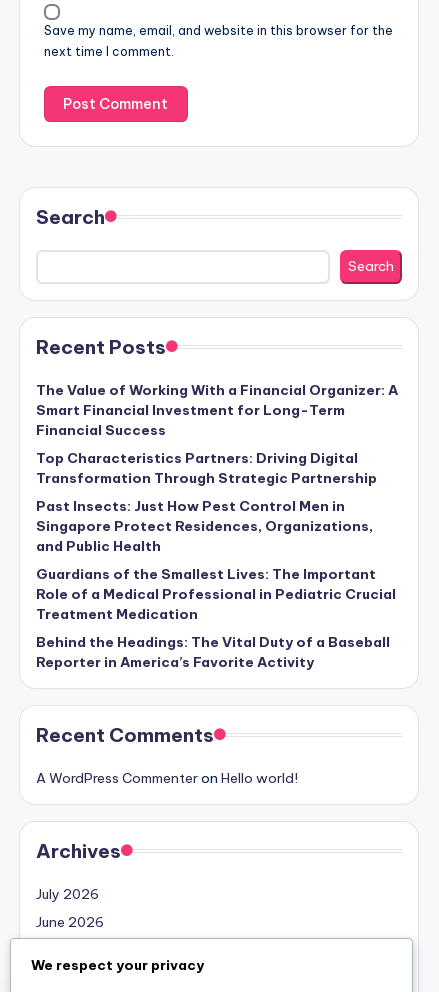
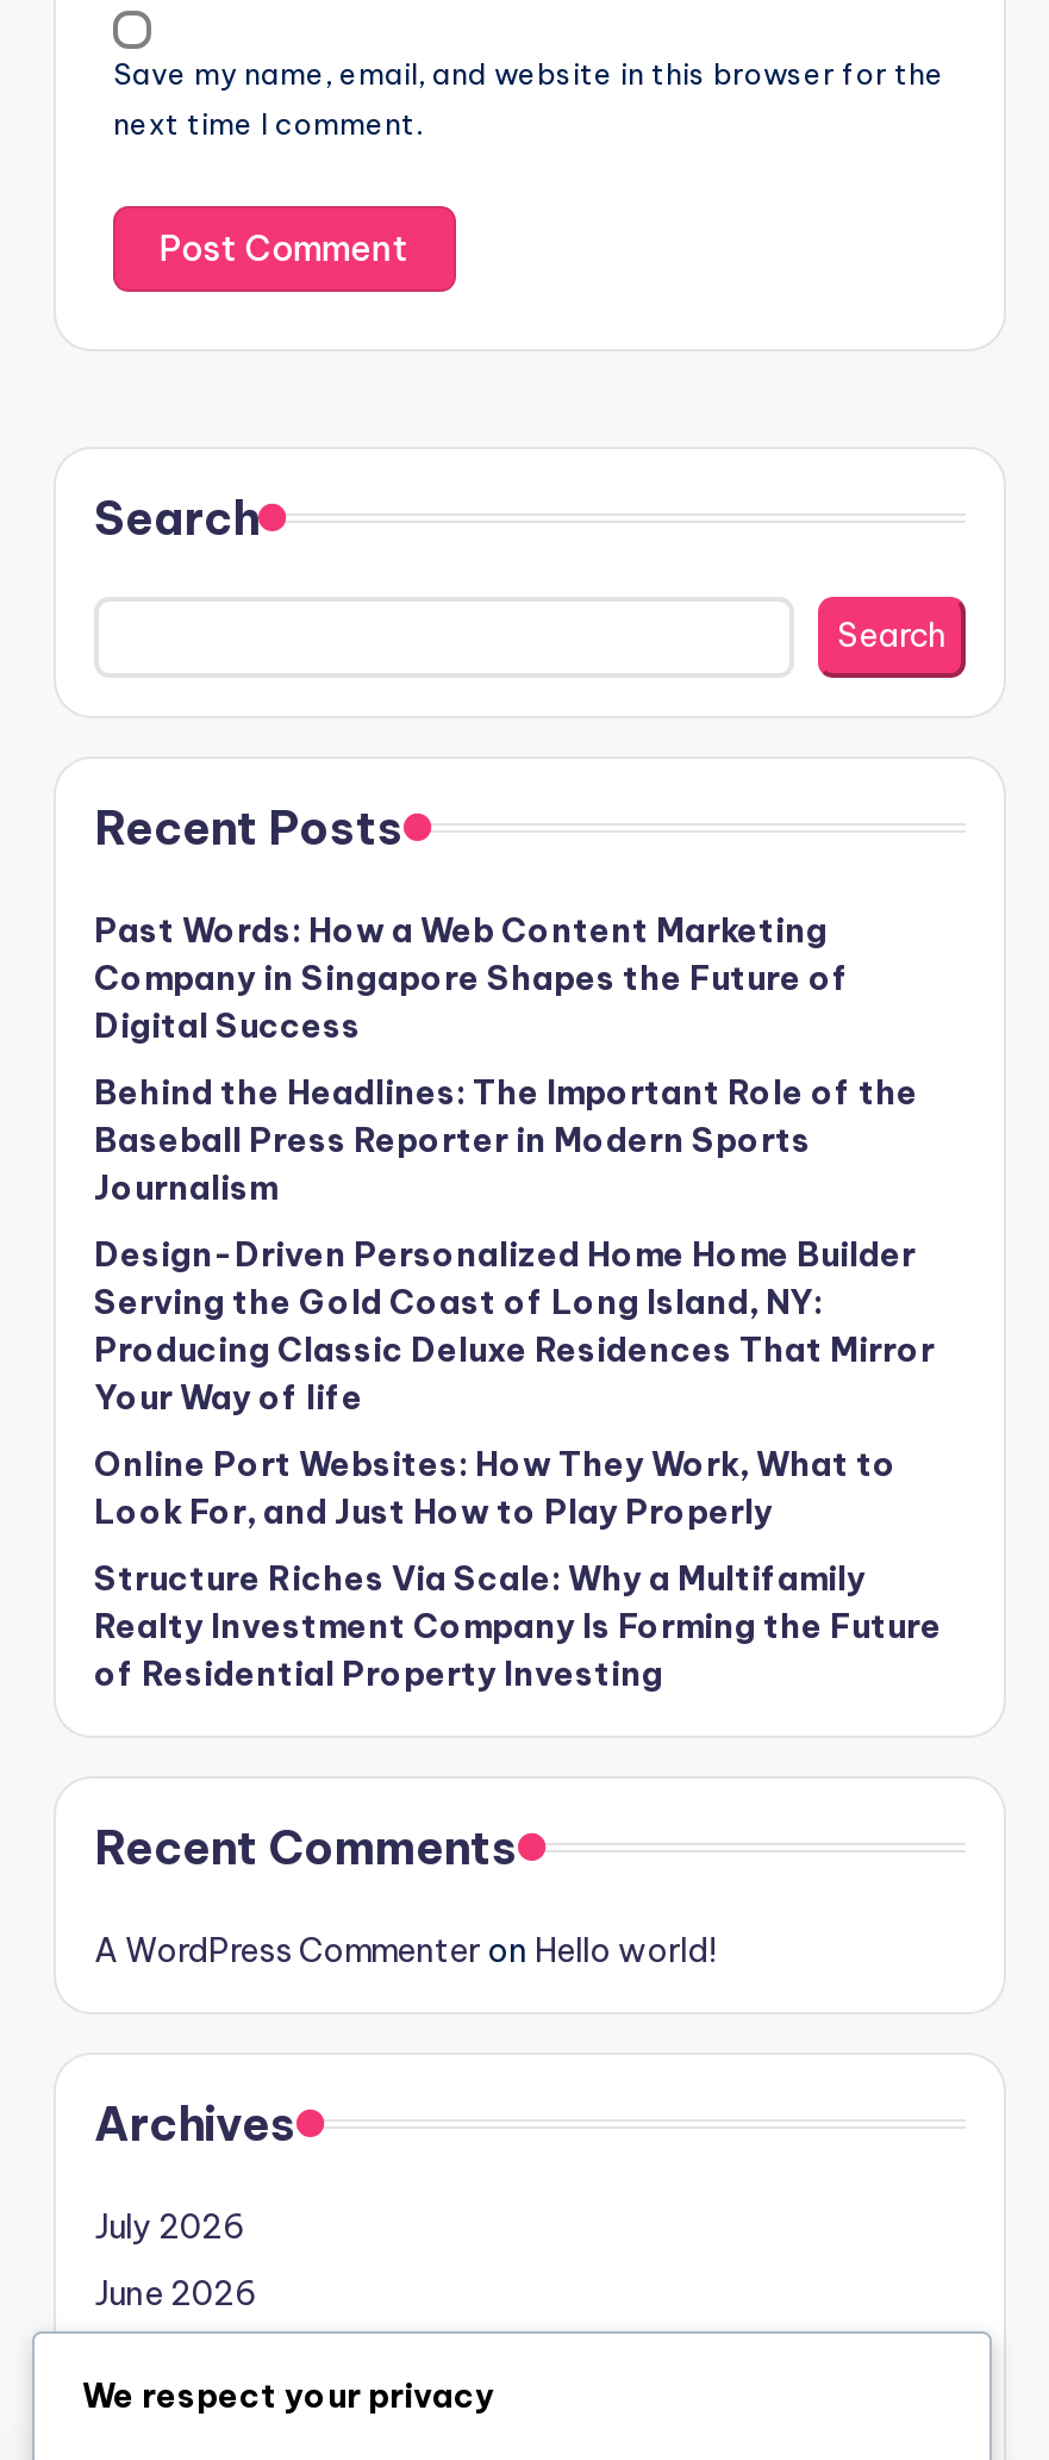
- The Value of Working With a Financial Organizer: A
- Smart Financial Investment for Long-Term
- Financial Success
+ Past Words: How a Web Content Marketing
+ Company in Singapore Shapes the Future of
+ Digital Success

- Top Characteristics Partners: Driving Digital
- Transformation Through Strategic Partnership
+ Behind the Headlines: The Important Role of the
+ Baseball Press Reporter in Modern Sports
+ Journalism

- Past Insects: Just How Pest Control Men in
- Singapore Protect Residences, Organizations,
- and Public Health
+ Design-Driven Personalized Home Home Builder
+ Serving the Gold Coast of Long Island, NY:
+ Producing Classic Deluxe Residences That Mirror
+ Your Way of life

- Guardians of the Smallest Lives: The Important
- Role of a Medical Professional in Pediatric Crucial
- Treatment Medication
+ Online Port Websites: How They Work, What to
+ Look For, and Just How to Play Properly

- Behind the Headings: The Vital Duty of a Baseball
- Reporter in America’s Favorite Activity
+ Structure Riches Via Scale: Why a Multifamily
+ Realty Investment Company Is Forming the Future
+ of Residential Property Investing
